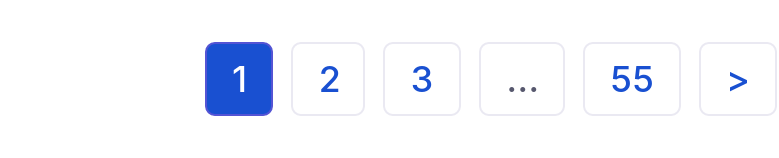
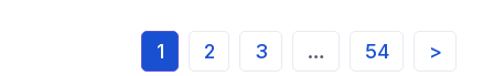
- 55
+ 54
